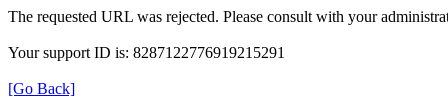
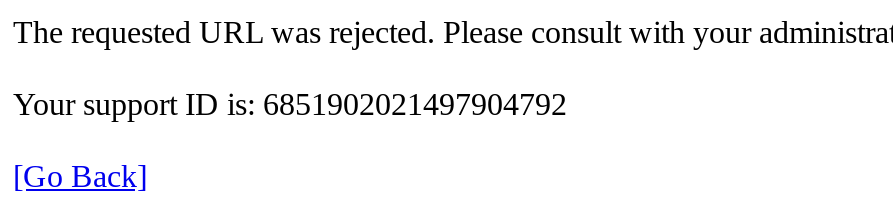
- Your support ID is: 8287122776919215291
+ Your support ID is: 6851902021497904792
